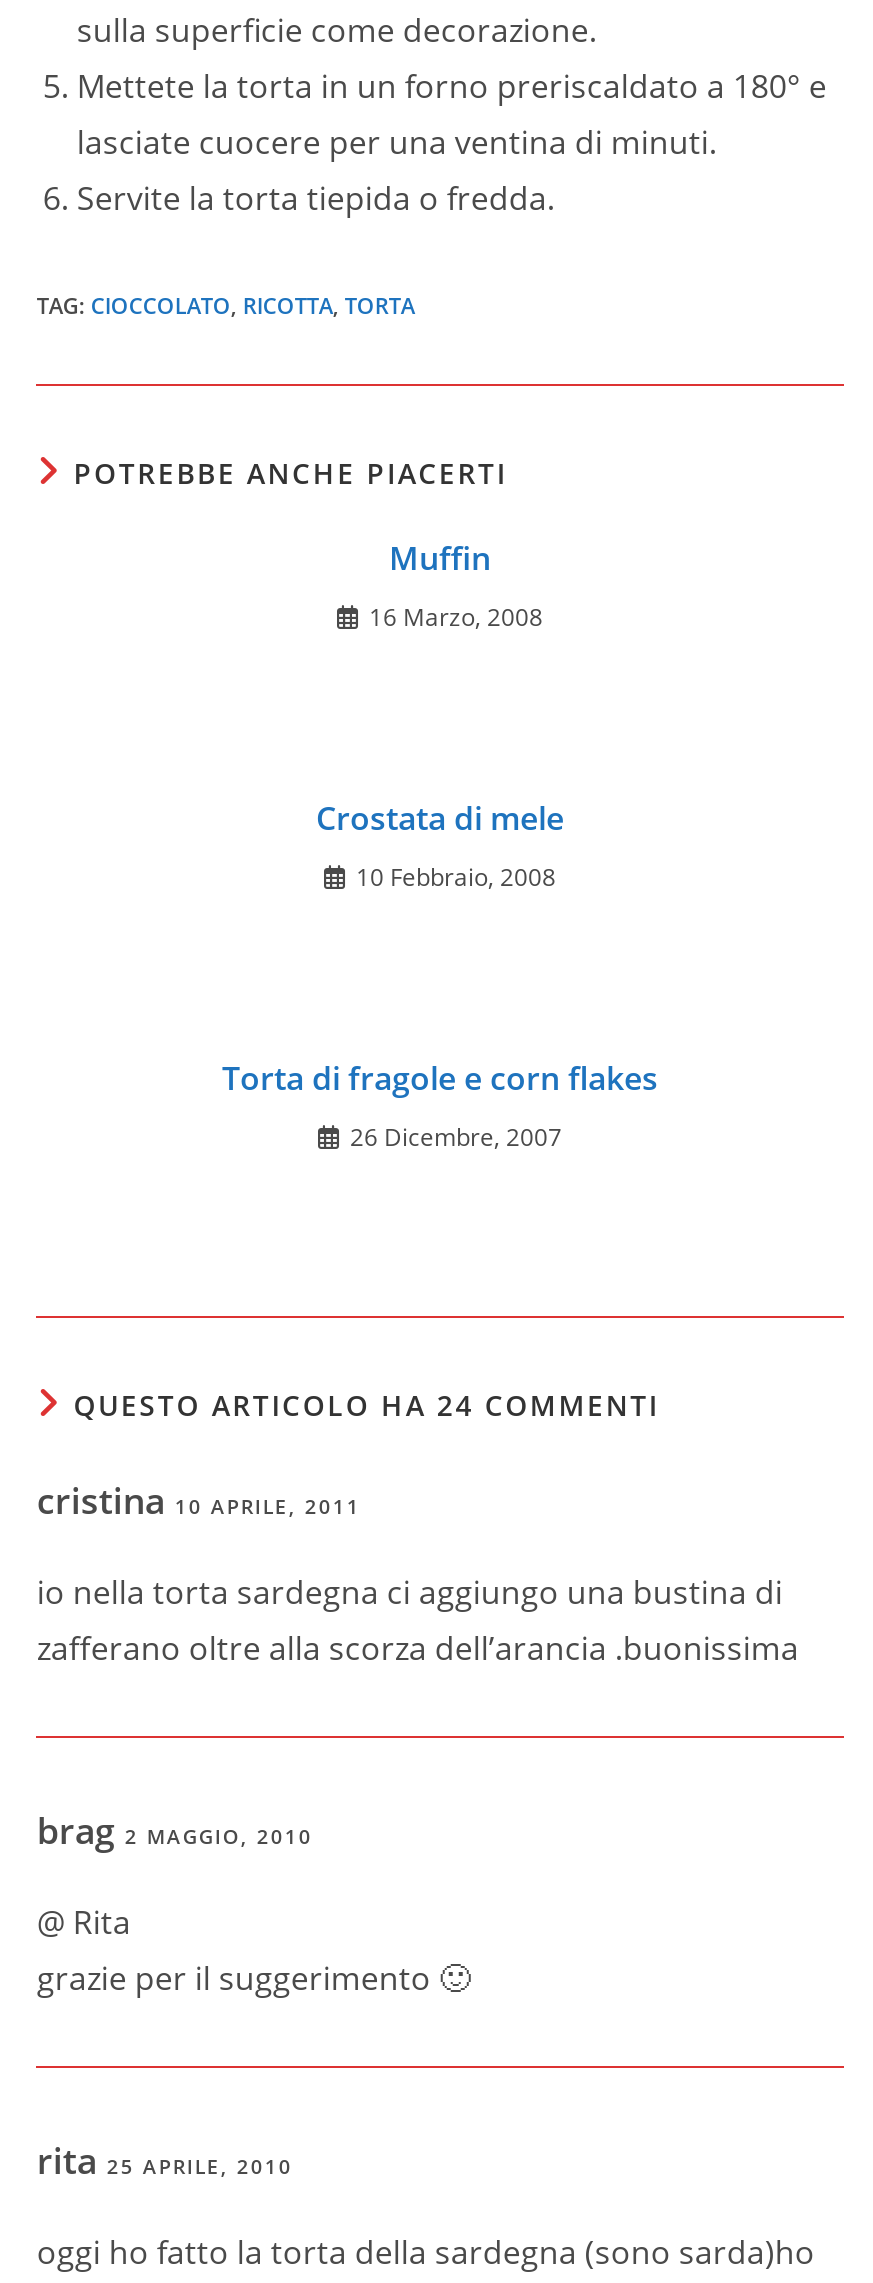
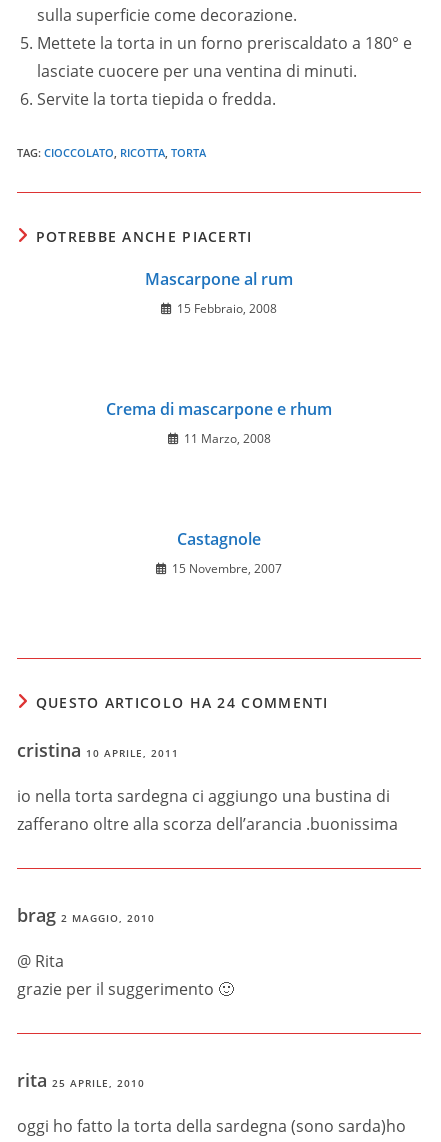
- Muffin
+ Mascarpone al rum

- 16 Marzo, 2008
+ 15 Febbraio, 2008

- Crostata di mele
+ Crema di mascarpone e rhum

- 10 Febbraio, 2008
+ 11 Marzo, 2008

- Torta di fragole e corn flakes
+ Castagnole

- 26 Dicembre, 2007
+ 15 Novembre, 2007
